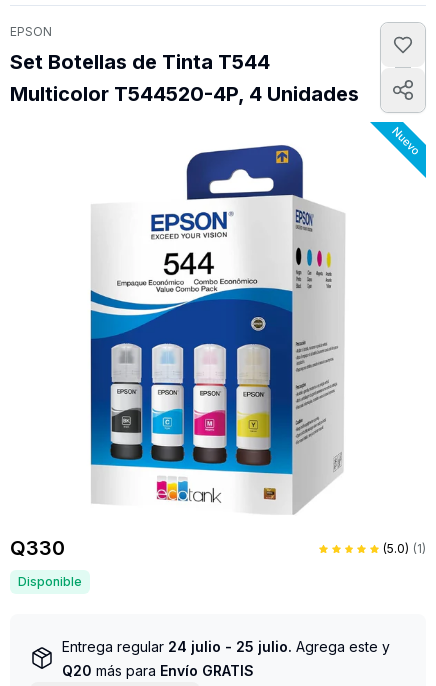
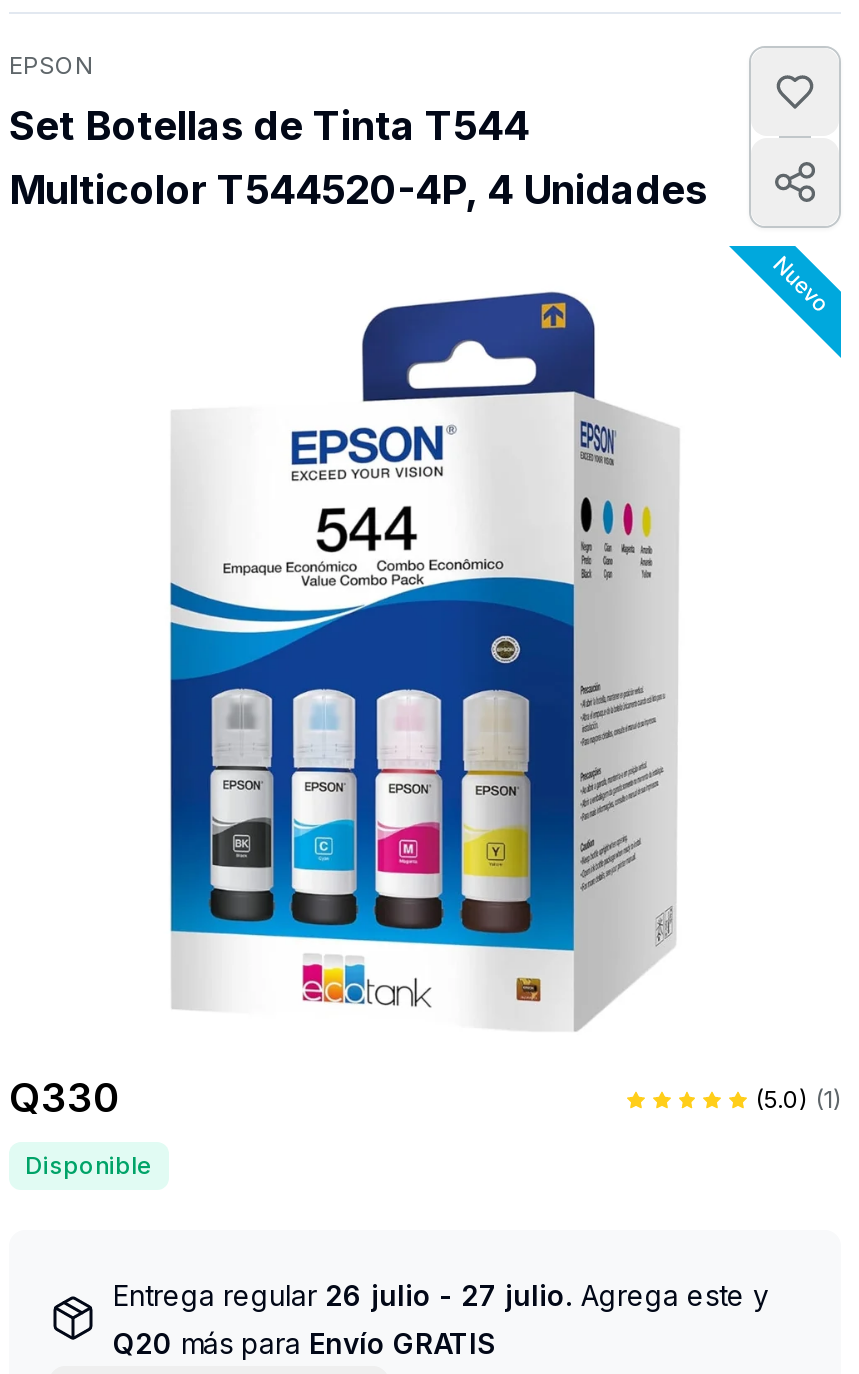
- Entrega regular 24 julio - 25 julio. Agrega este y
+ Entrega regular 26 julio - 27 julio. Agrega este y
